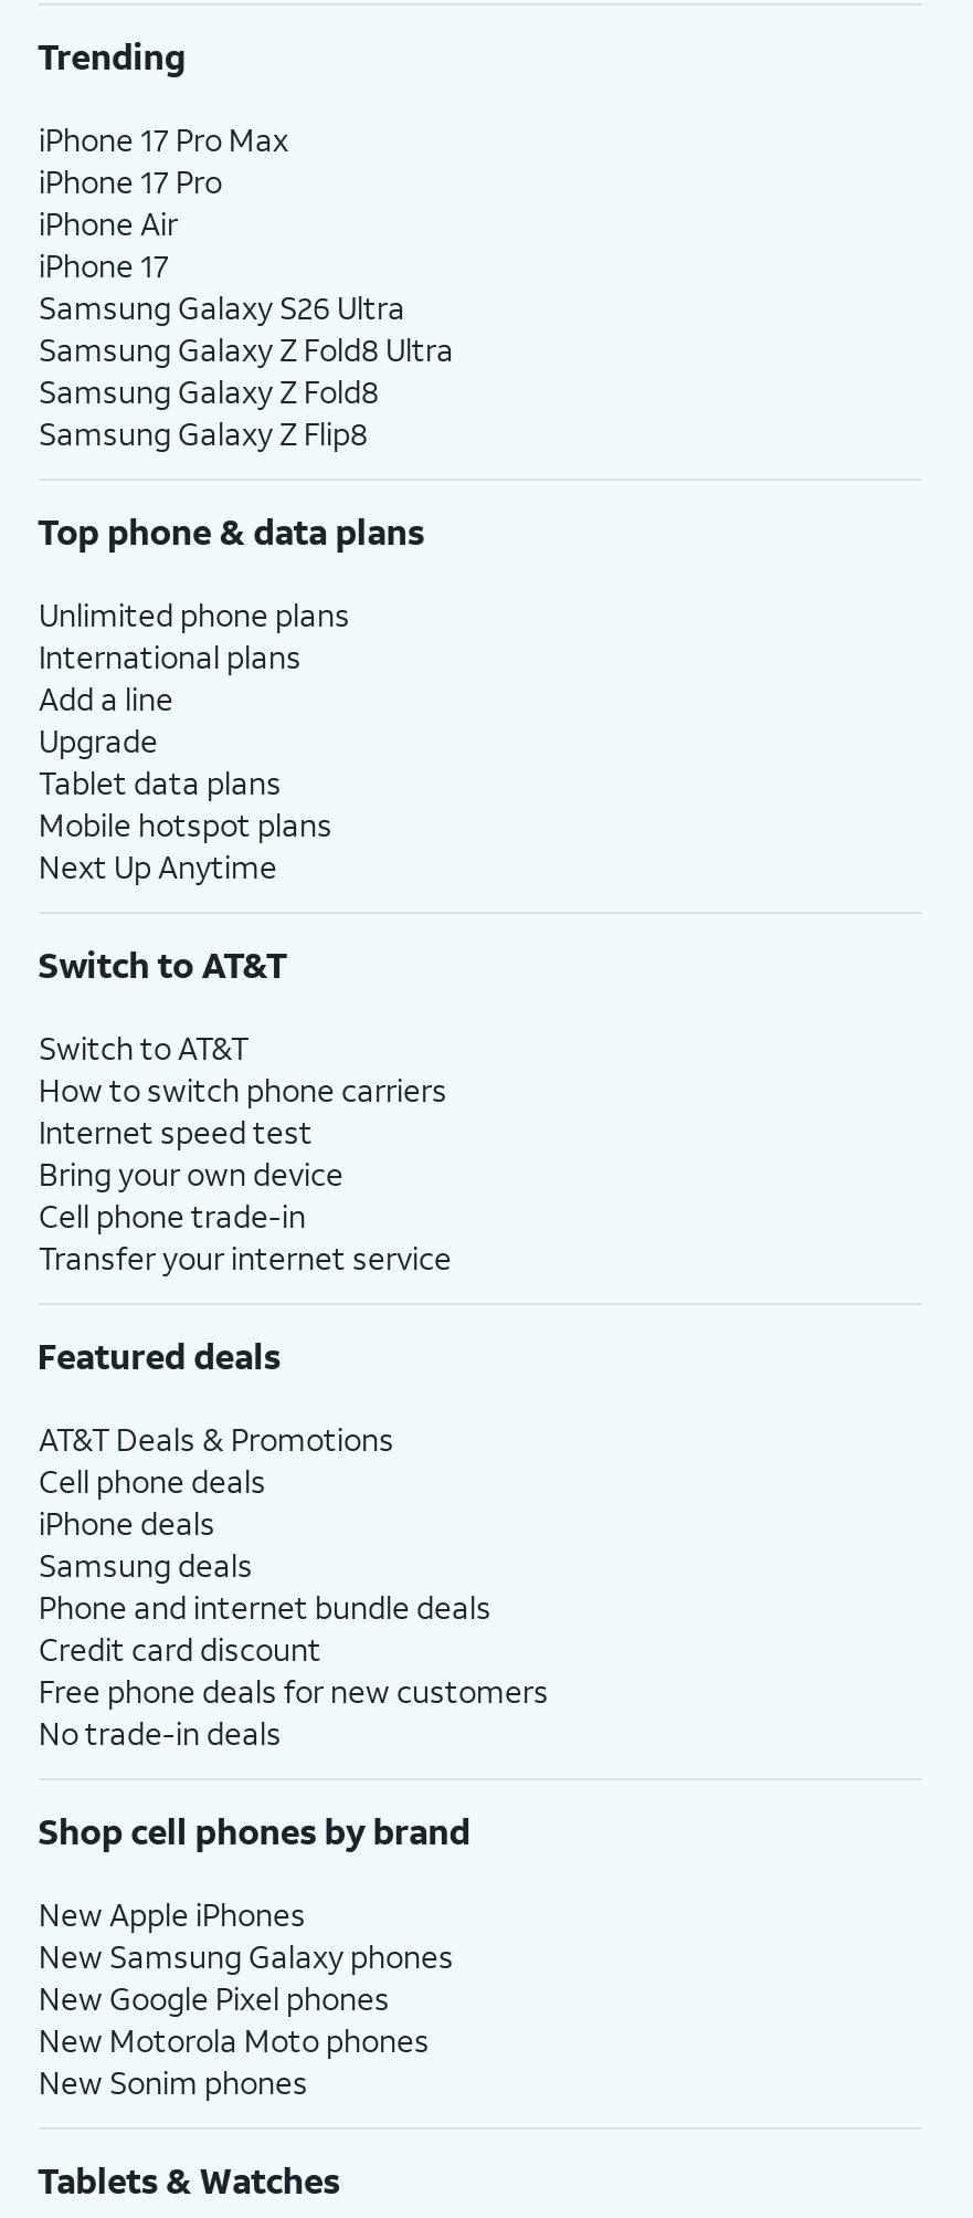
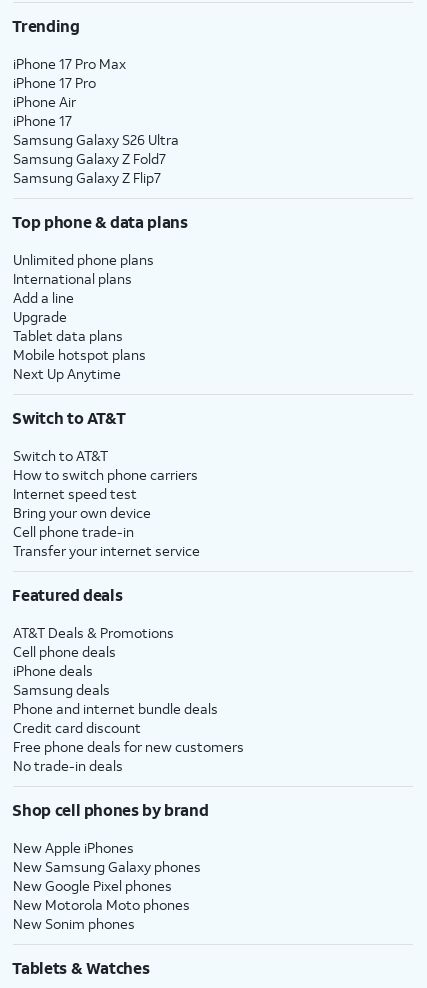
- Samsung Galaxy Z Fold8 Ultra
- Samsung Galaxy Z Fold8
- Samsung Galaxy Z Flip8
+ Samsung Galaxy Z Fold7
+ Samsung Galaxy Z Flip7
